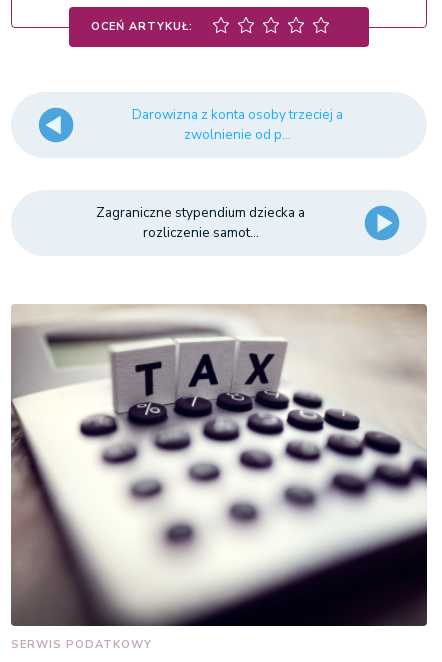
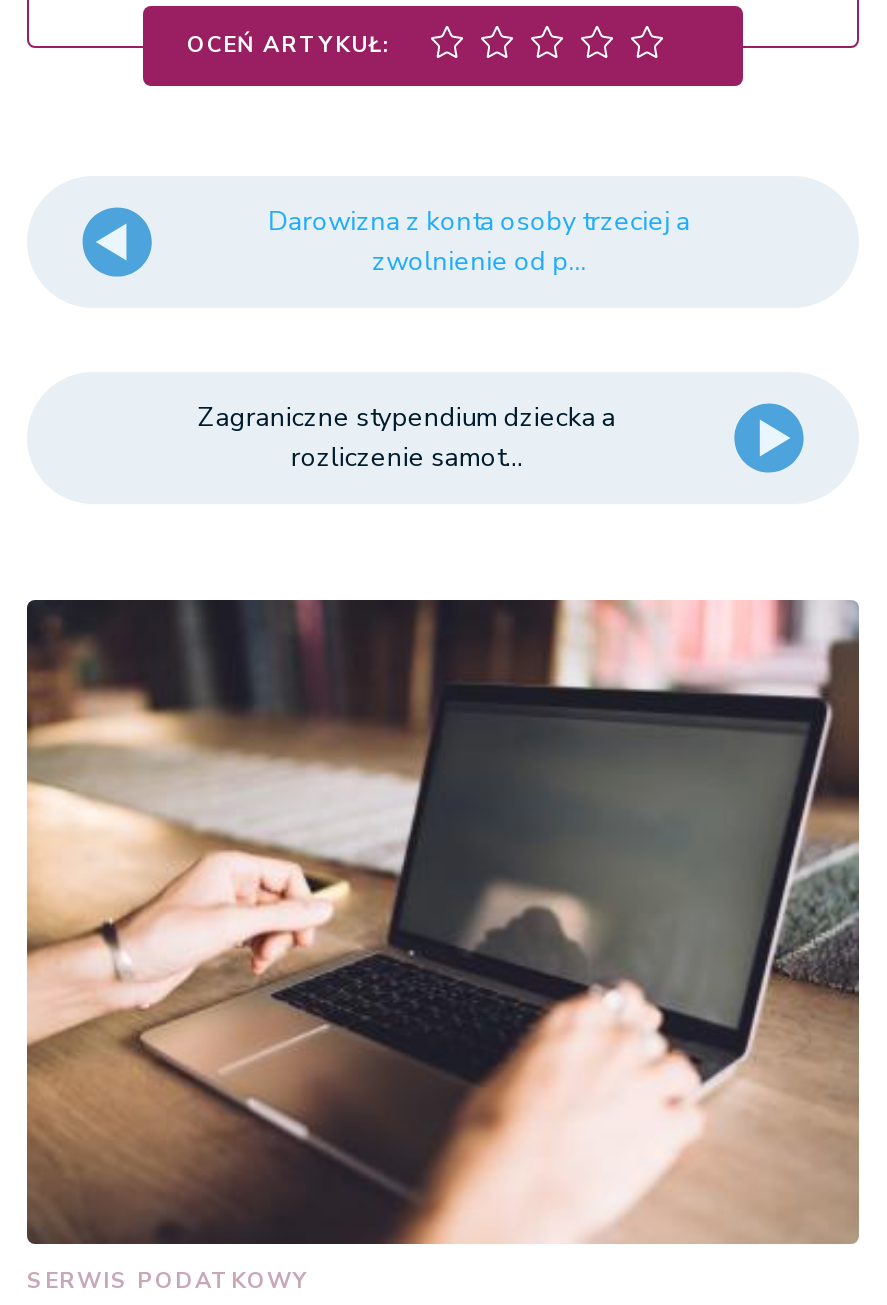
- [image]
+ [image]
